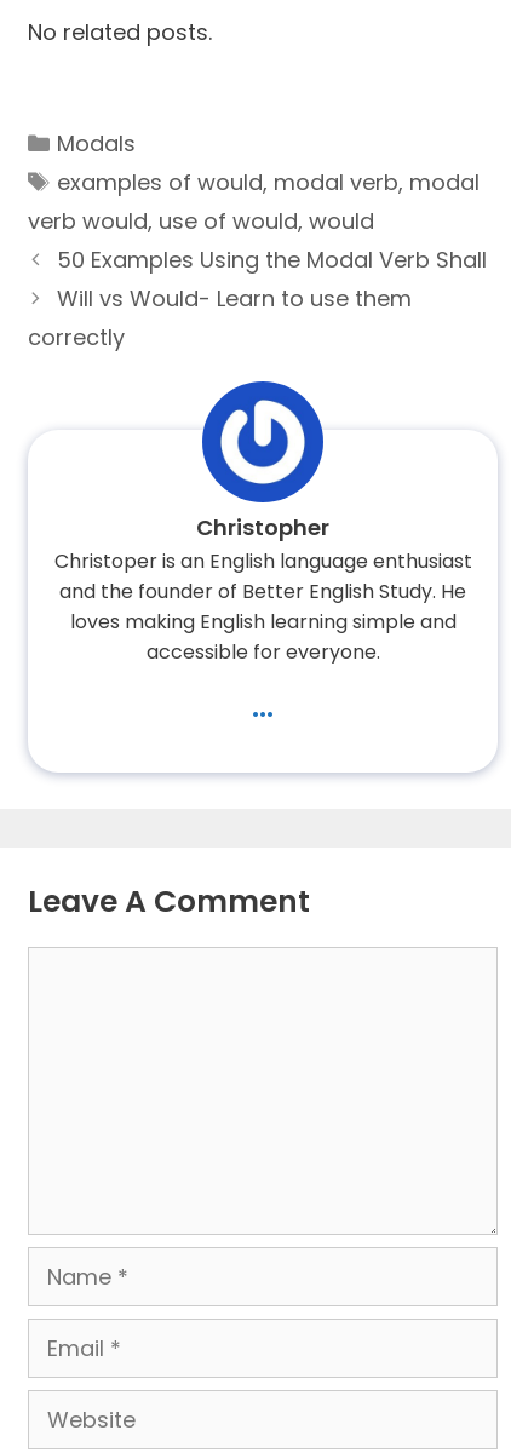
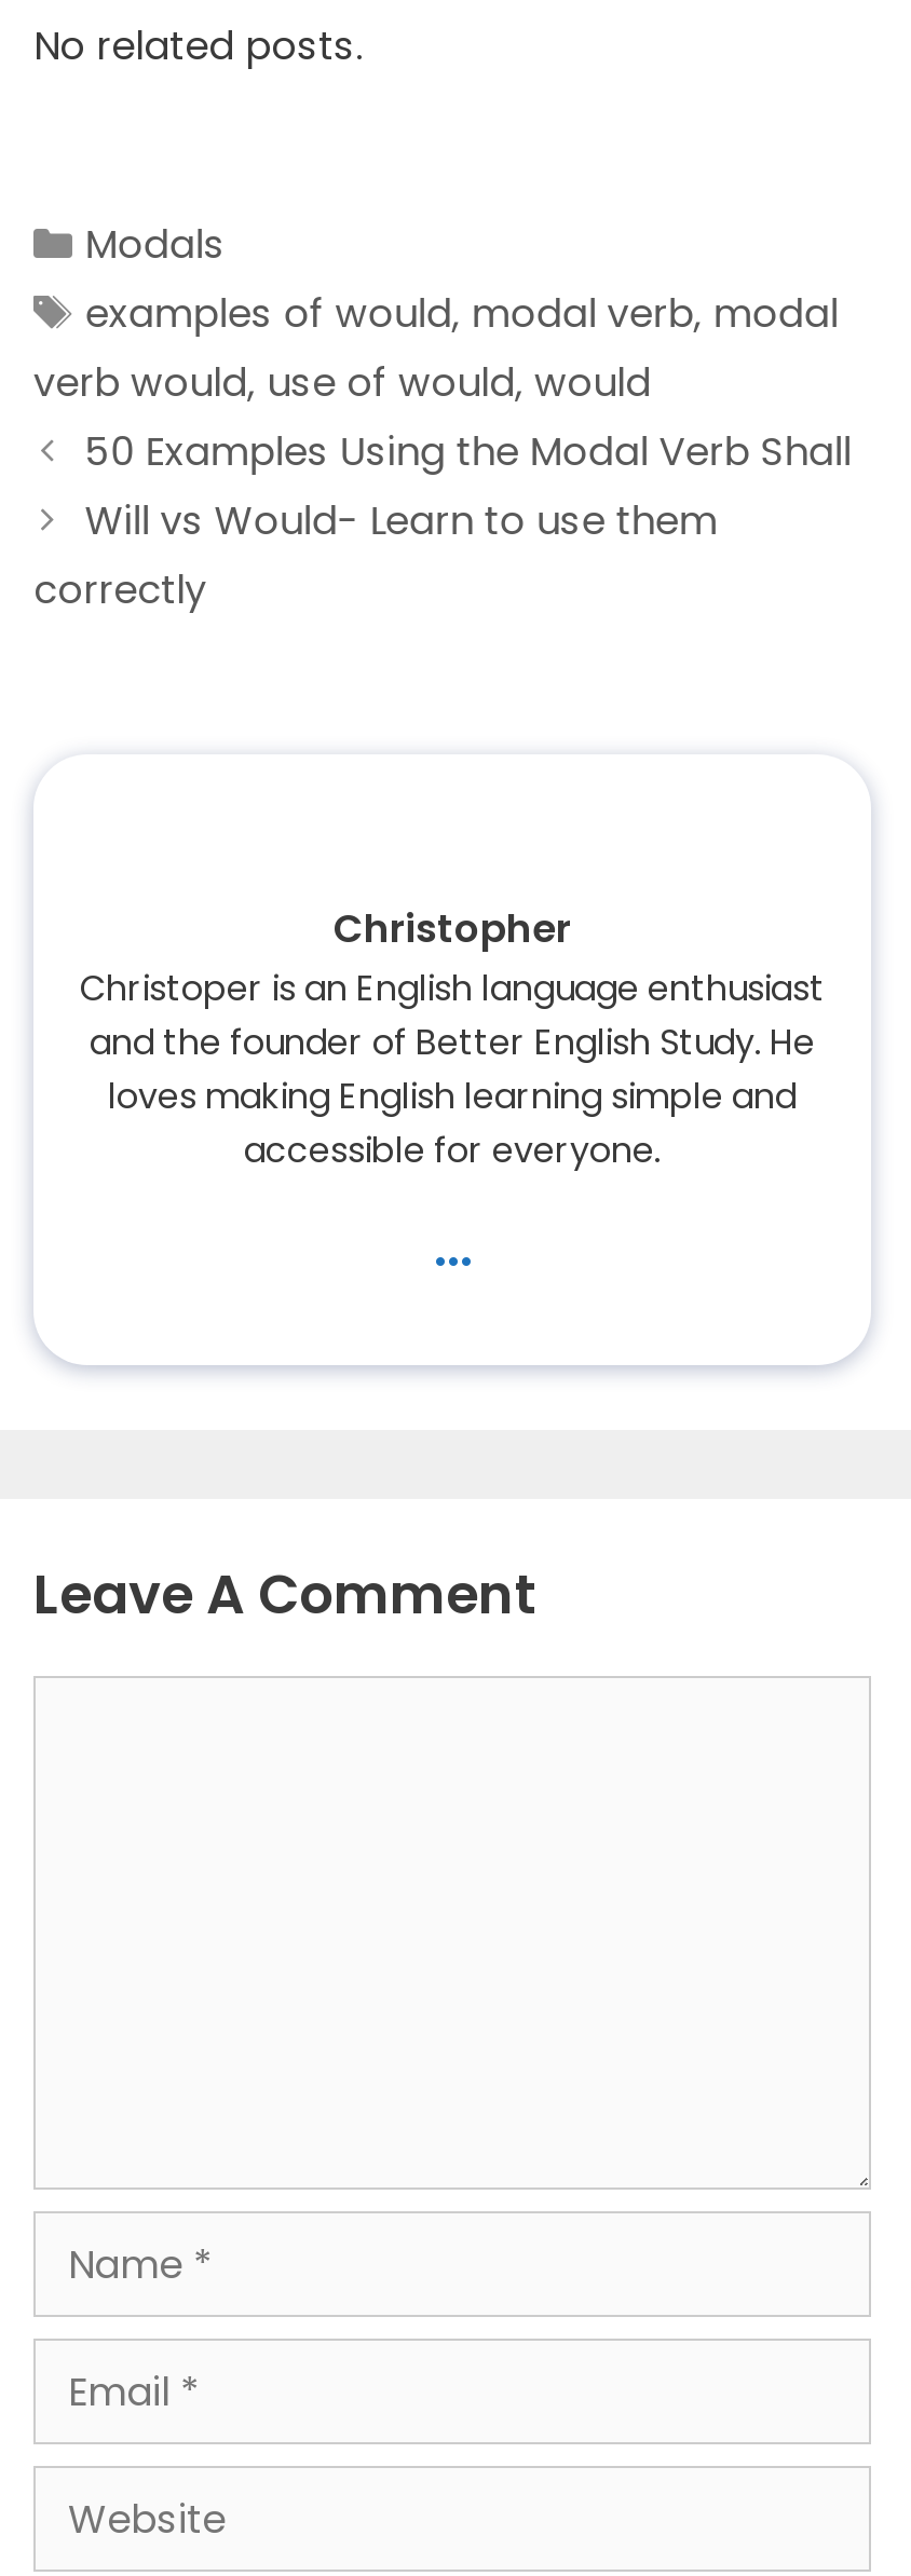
- [image]
